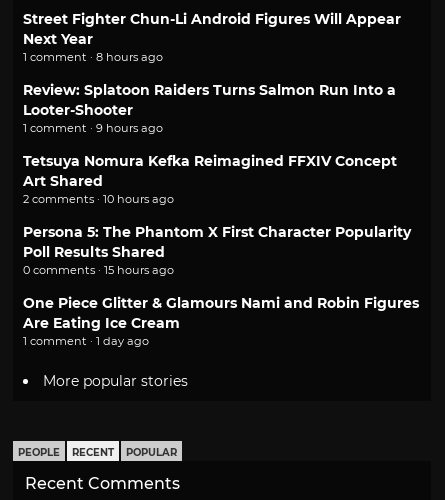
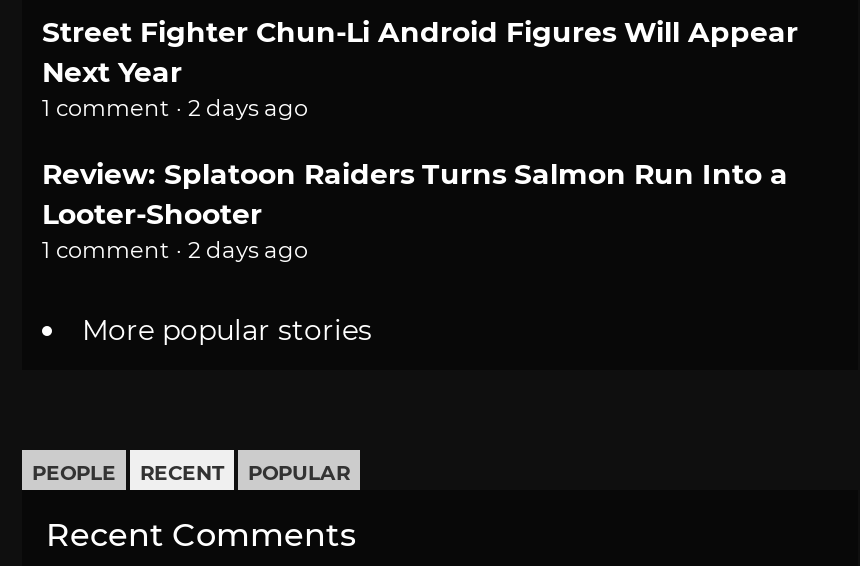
- 1 comment · 8 hours ago
+ 1 comment · 2 days ago

- 1 comment · 9 hours ago
- Tetsuya Nomura Kefka Reimagined FFXIV Concept
- Art Shared
- 2 comments · 10 hours ago
- Persona 5: The Phantom X First Character Popularity
- Poll Results Shared
- 0 comments · 15 hours ago
- One Piece Glitter & Glamours Nami and Robin Figures
- Are Eating Ice Cream
- 1 comment · 1 day ago
+ 1 comment · 2 days ago
